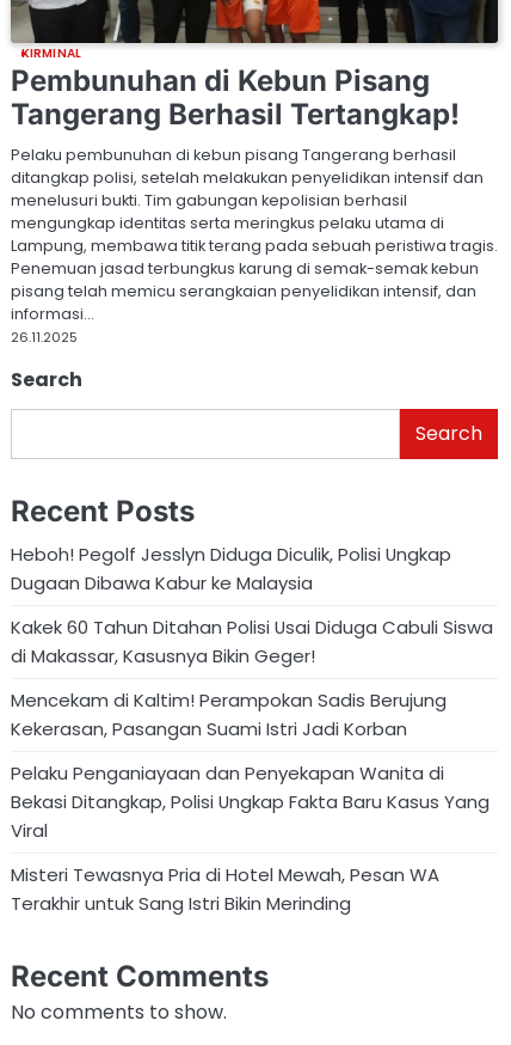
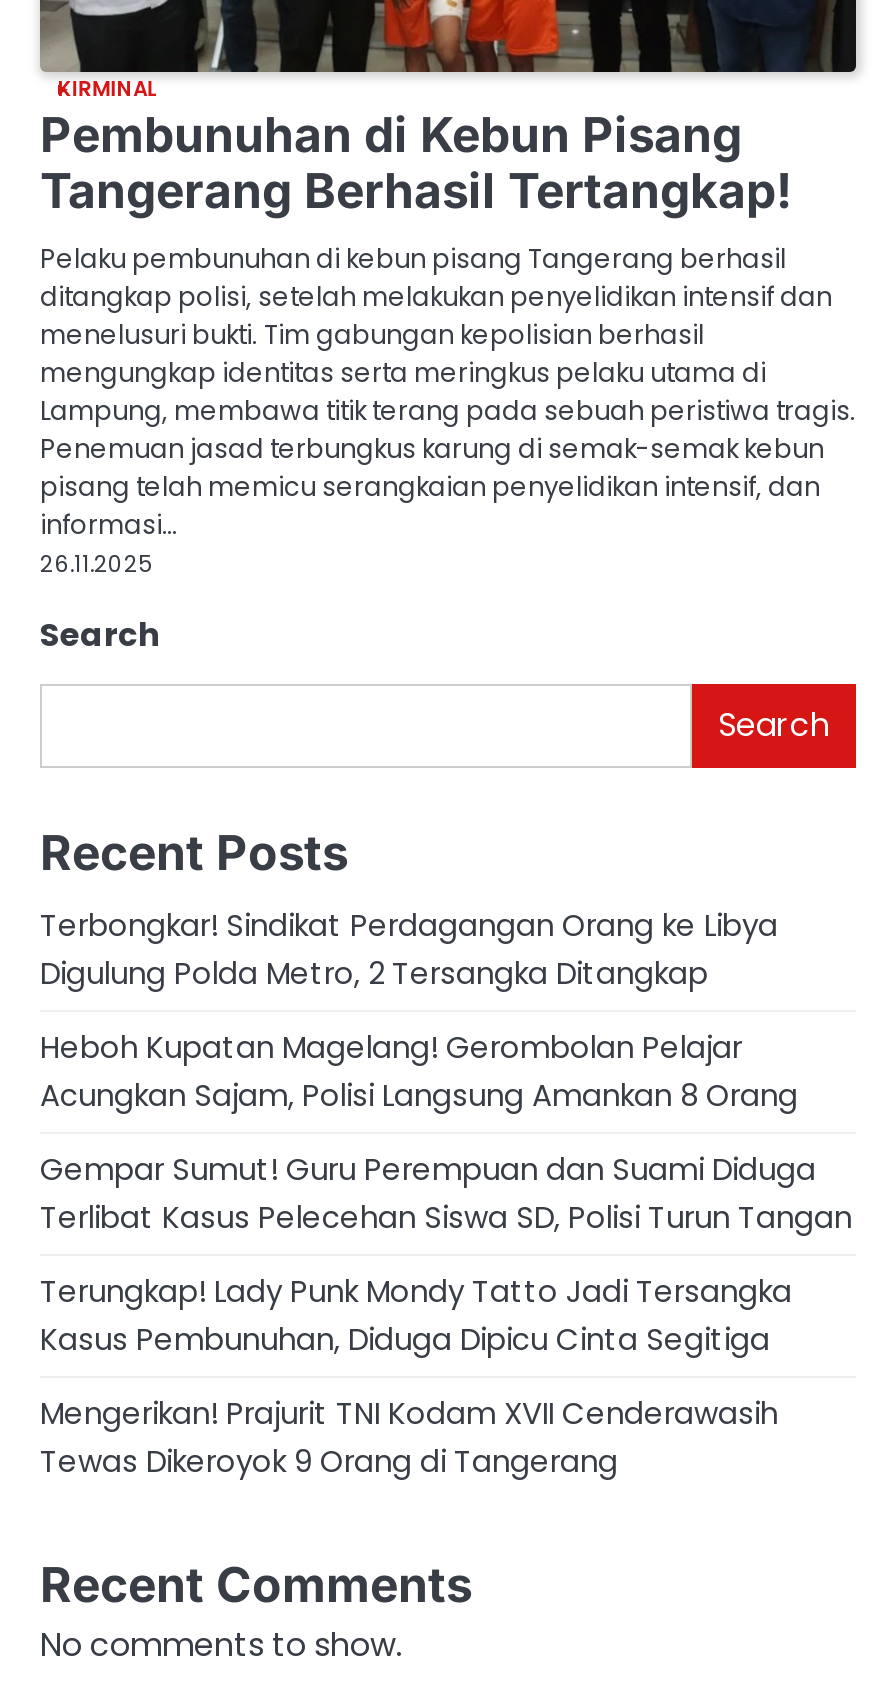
- Heboh! Pegolf Jesslyn Diduga Diculik, Polisi Ungkap
- Dugaan Dibawa Kabur ke Malaysia
+ Terbongkar! Sindikat Perdagangan Orang ke Libya
+ Digulung Polda Metro, 2 Tersangka Ditangkap

- Kakek 60 Tahun Ditahan Polisi Usai Diduga Cabuli Siswa
- di Makassar, Kasusnya Bikin Geger!
+ Heboh Kupatan Magelang! Gerombolan Pelajar
+ Acungkan Sajam, Polisi Langsung Amankan 8 Orang

- Mencekam di Kaltim! Perampokan Sadis Berujung
- Kekerasan, Pasangan Suami Istri Jadi Korban
+ Gempar Sumut! Guru Perempuan dan Suami Diduga
+ Terlibat Kasus Pelecehan Siswa SD, Polisi Turun Tangan

- Pelaku Penganiayaan dan Penyekapan Wanita di
- Bekasi Ditangkap, Polisi Ungkap Fakta Baru Kasus Yang
- Viral
+ Terungkap! Lady Punk Mondy Tatto Jadi Tersangka
+ Kasus Pembunuhan, Diduga Dipicu Cinta Segitiga

- Misteri Tewasnya Pria di Hotel Mewah, Pesan WA
- Terakhir untuk Sang Istri Bikin Merinding
+ Mengerikan! Prajurit TNI Kodam XVII Cenderawasih
+ Tewas Dikeroyok 9 Orang di Tangerang
